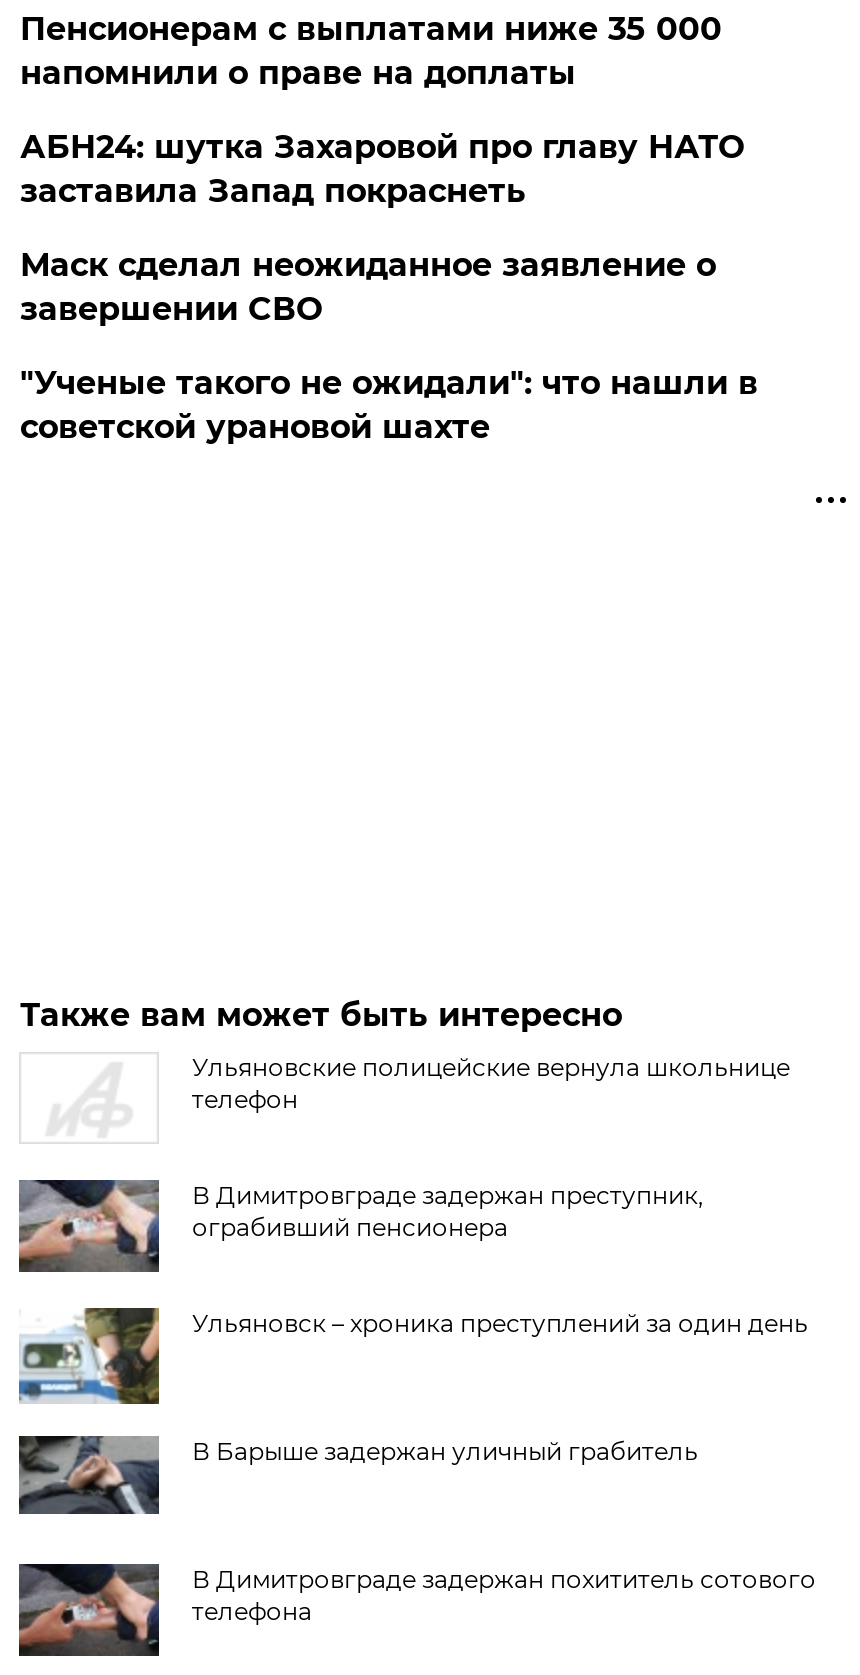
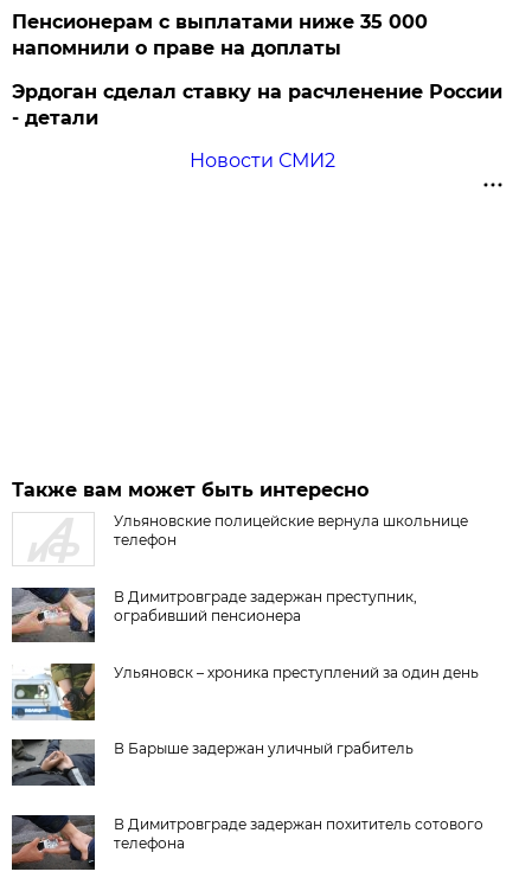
- АБН24: шутка Захаровой про главу НАТО
- заставила Запад покраснеть
- Маск сделал неожиданное заявление о
- завершении СВО
- "Ученые такого не ожидали": что нашли в
- советской урановой шахте
+ Эрдоган сделал ставку на расчленение России
+ - детали
+ Новости СМИ2
